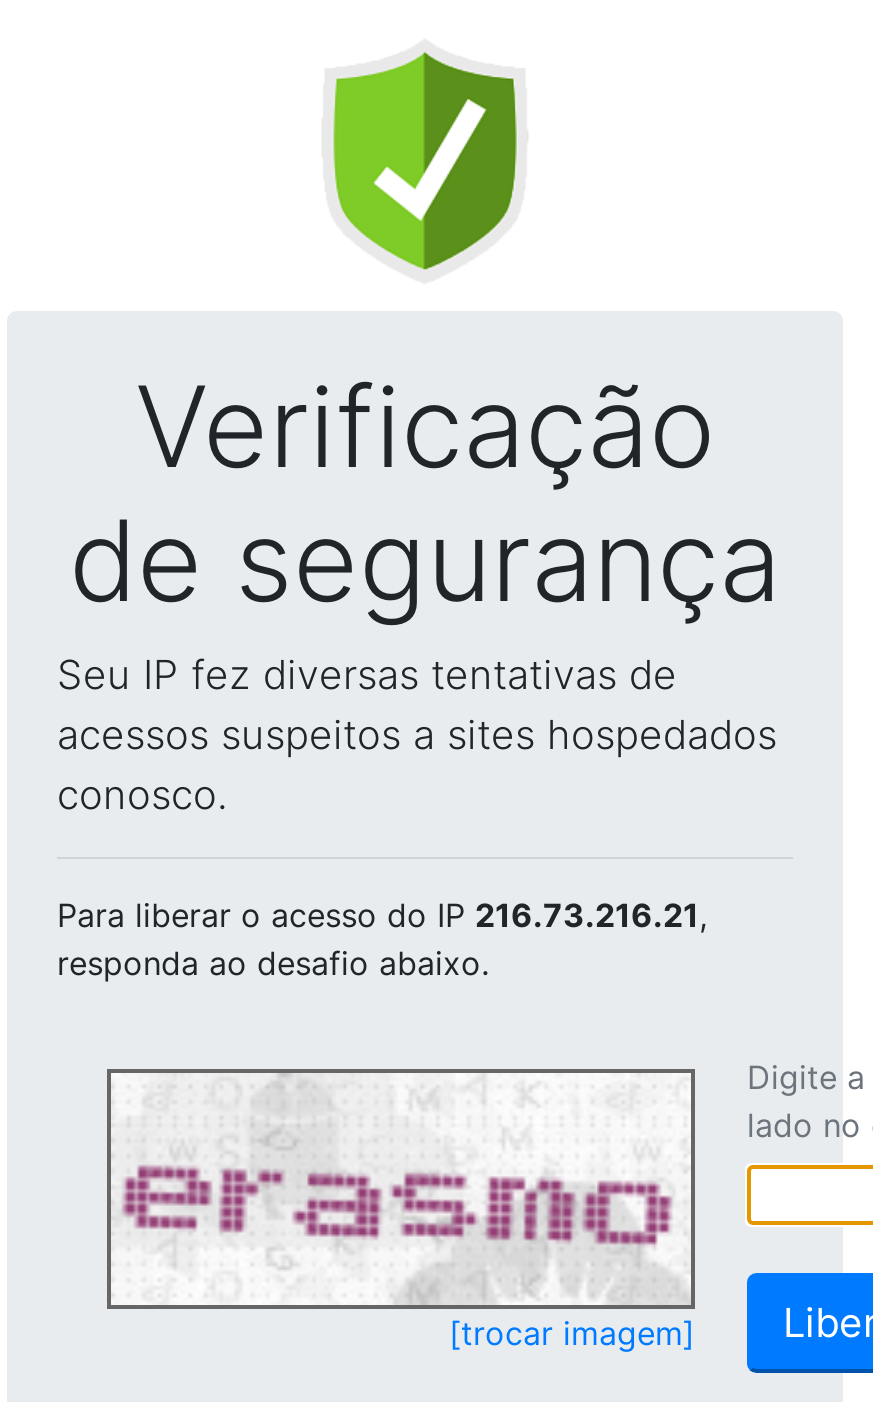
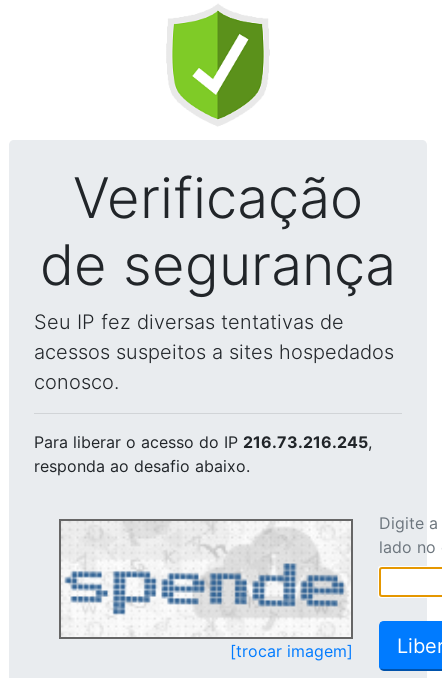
- Para liberar o acesso do IP 216.73.216.21,
+ Para liberar o acesso do IP 216.73.216.245,

- [image]
+ [image]
